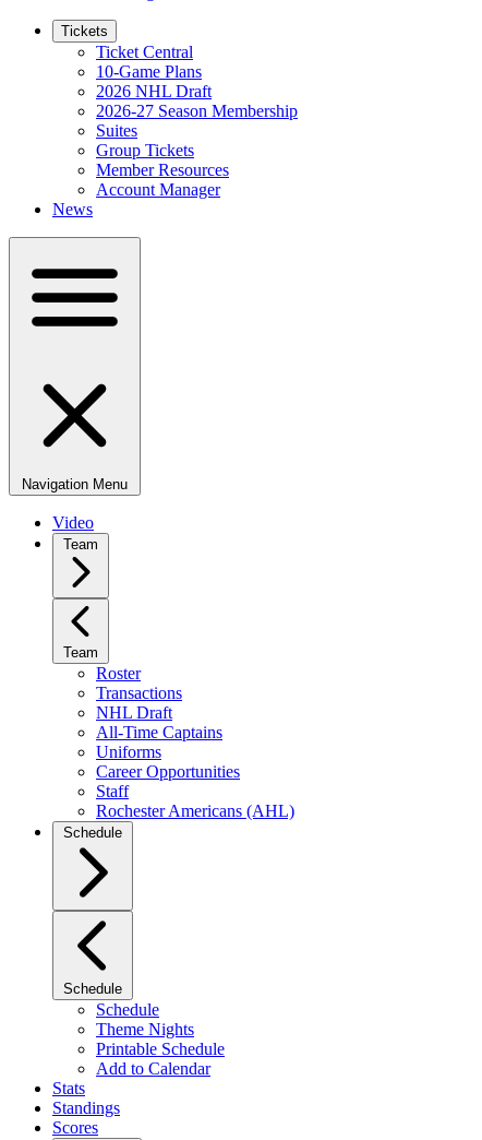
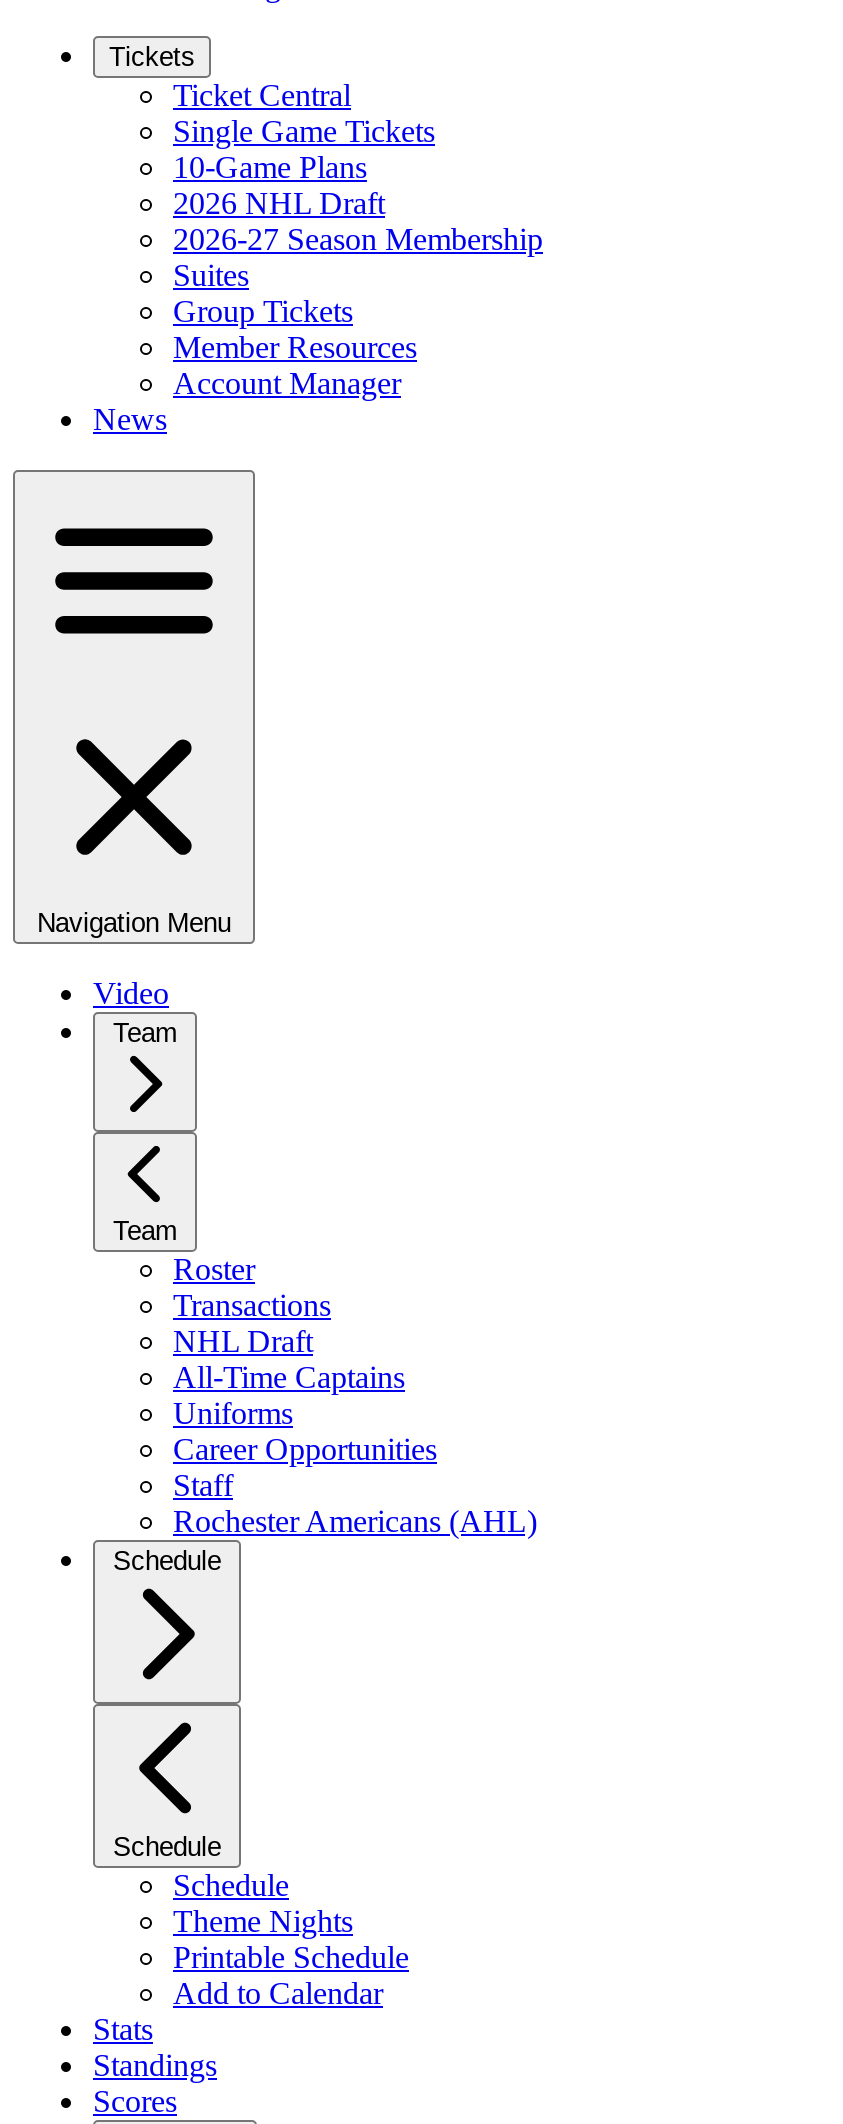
+ Single Game Tickets
